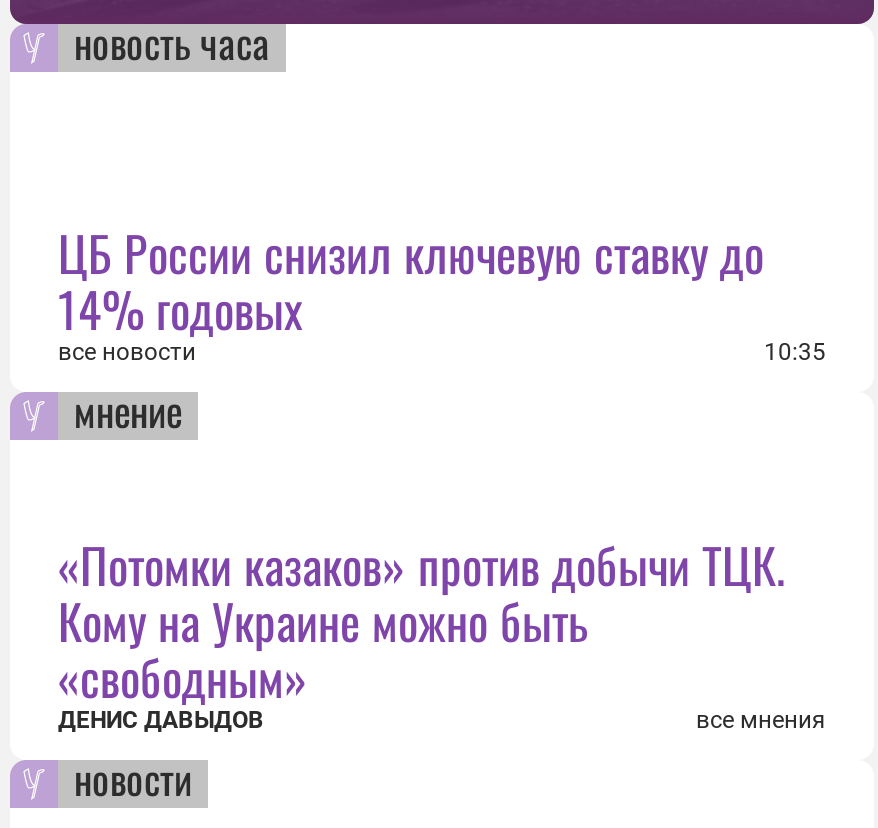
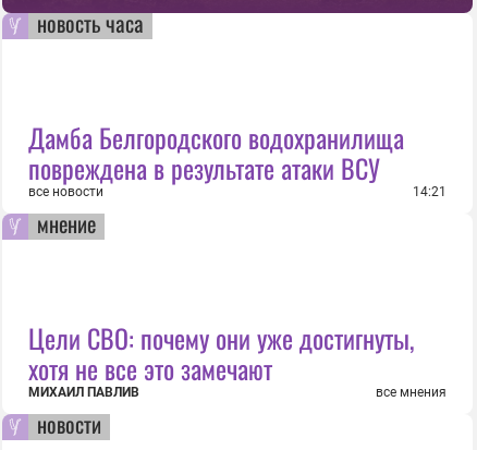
- ЦБ России снизил ключевую ставку до
- 14% годовых
+ Дамба Белгородского водохранилища
+ повреждена в результате атаки ВСУ

- 10:35
+ 14:21

- «Потомки казаков» против добычи ТЦК.
- Кому на Украине можно быть
- «свободным»
- ДЕНИС ДАВЫДОВ
+ Цели СВО: почему они уже достигнуты,
+ хотя не все это замечают
+ МИХАИЛ ПАВЛИВ
